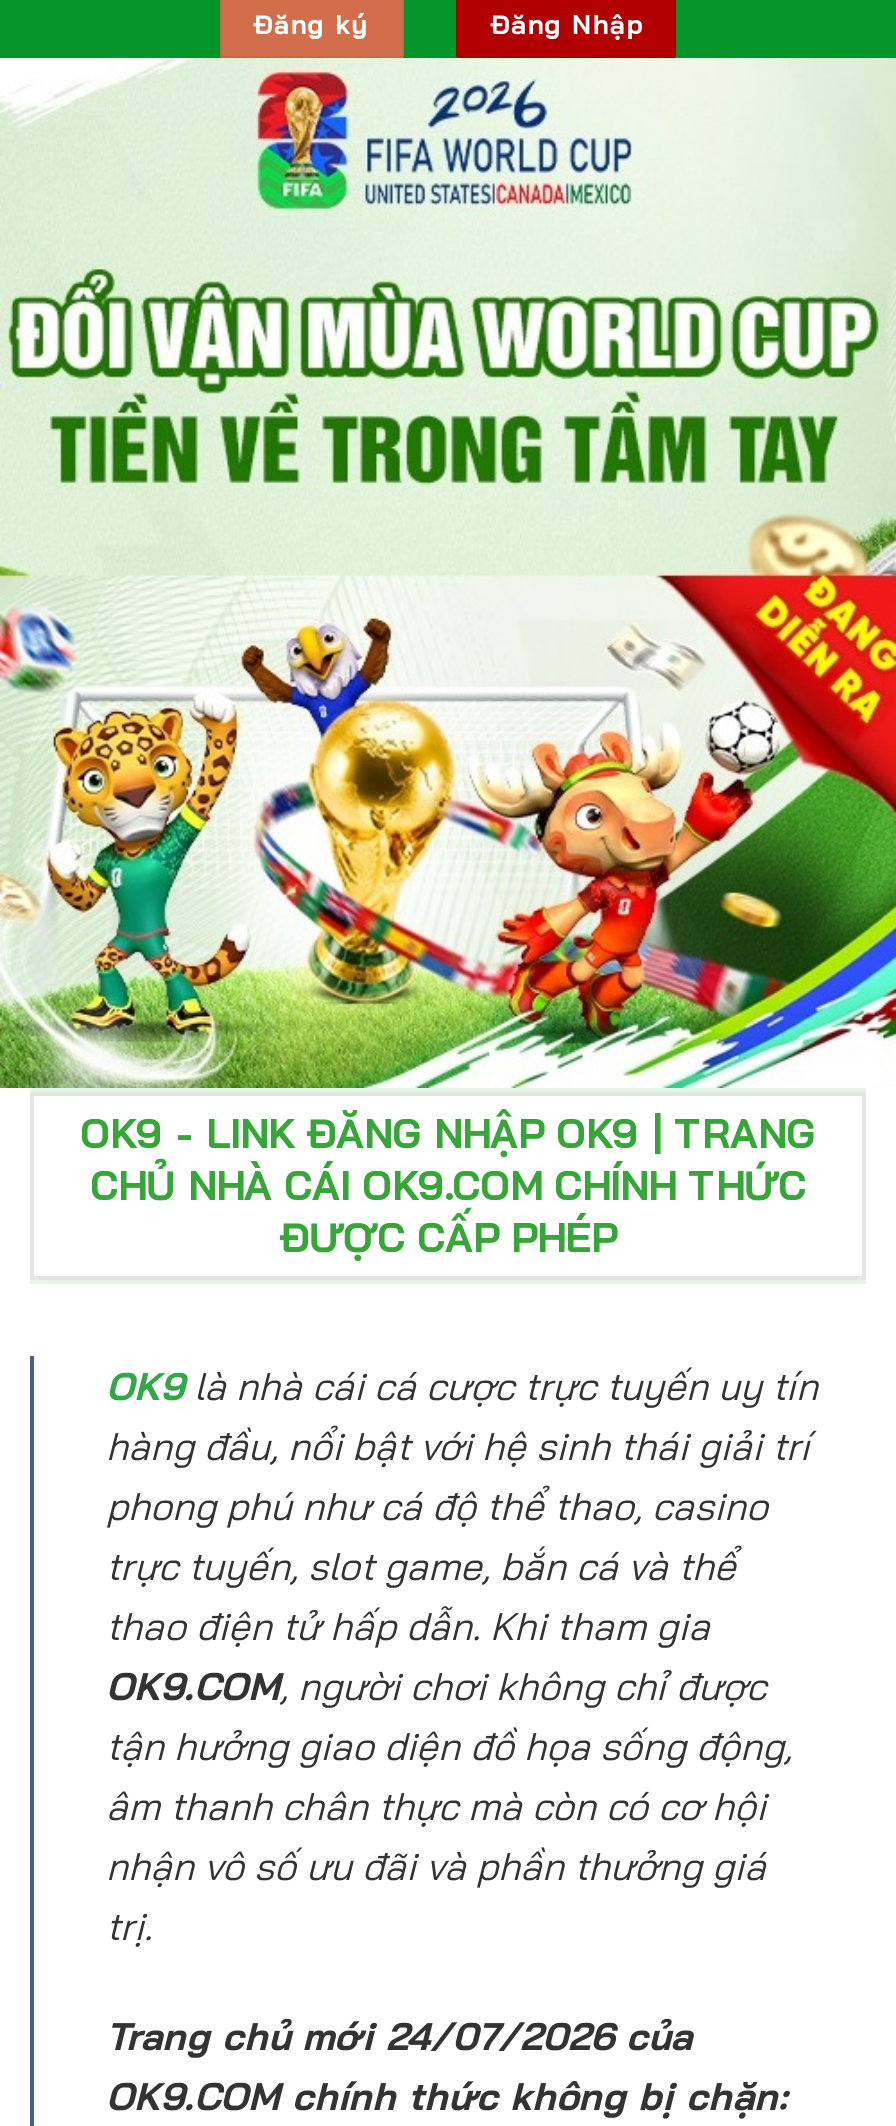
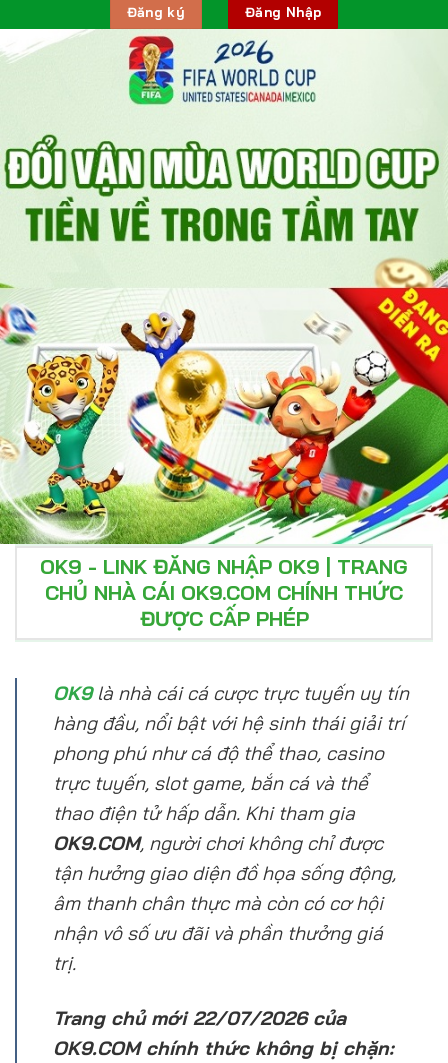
- Trang chủ mới 24/07/2026 của
+ Trang chủ mới 22/07/2026 của
